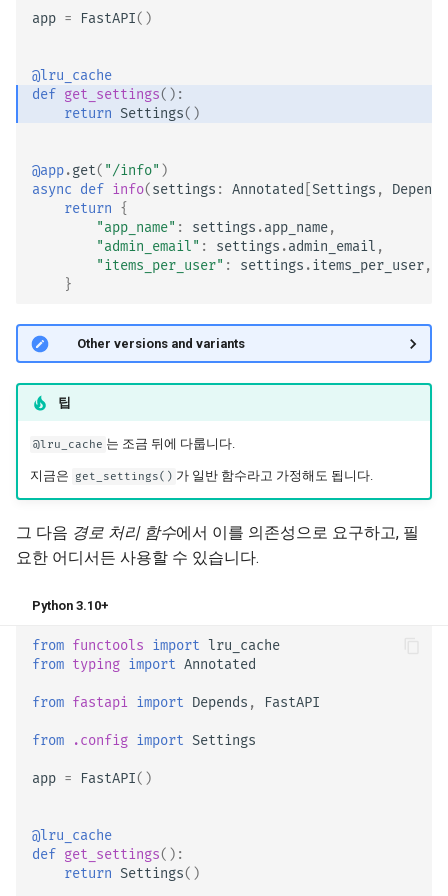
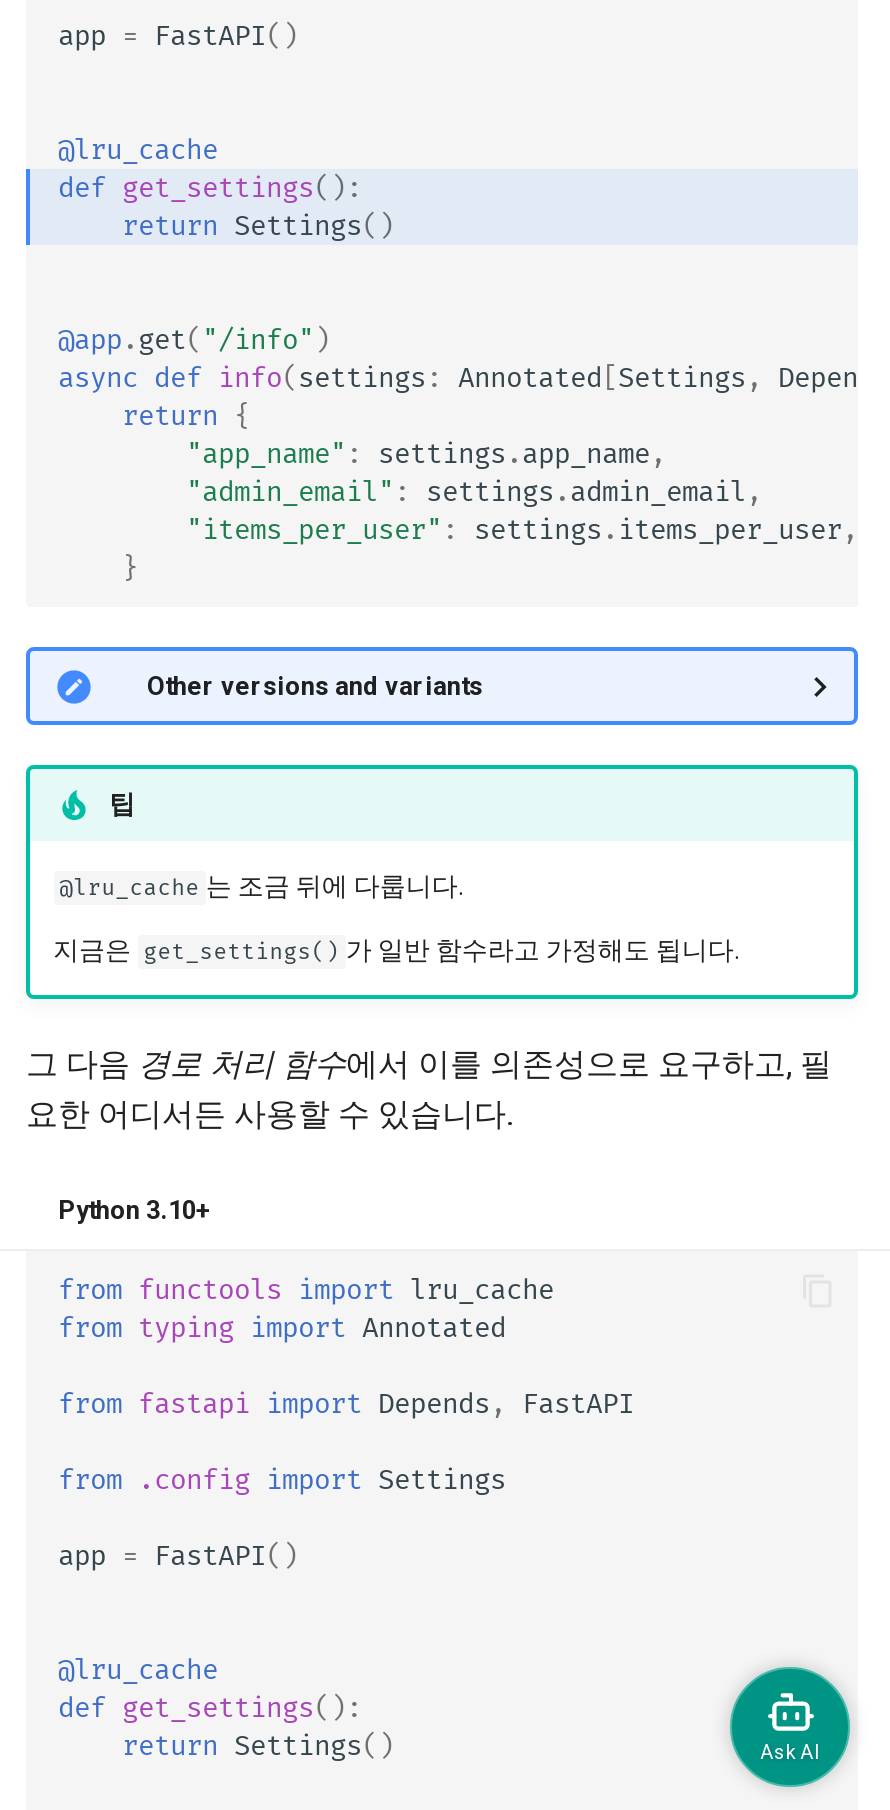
+ [image]
